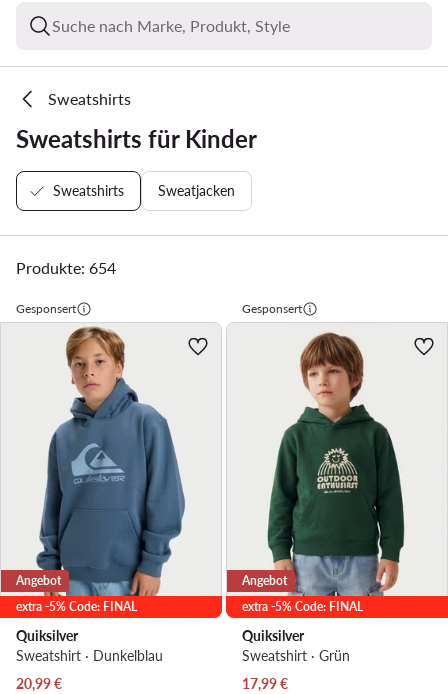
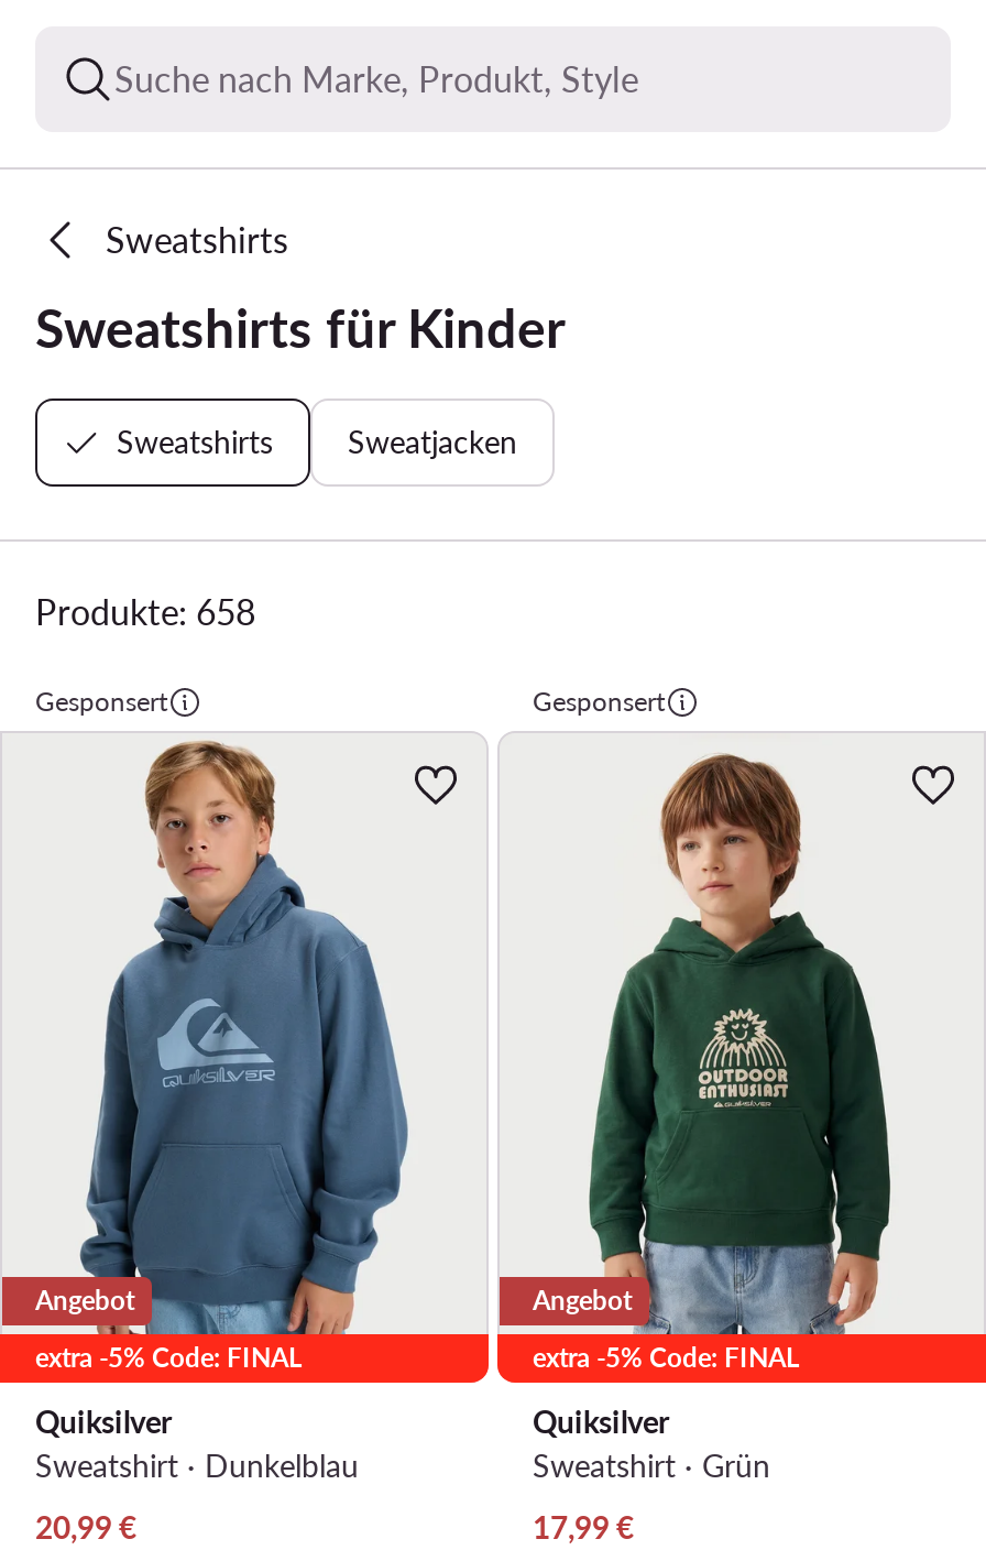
- Produkte: 654
+ Produkte: 658
